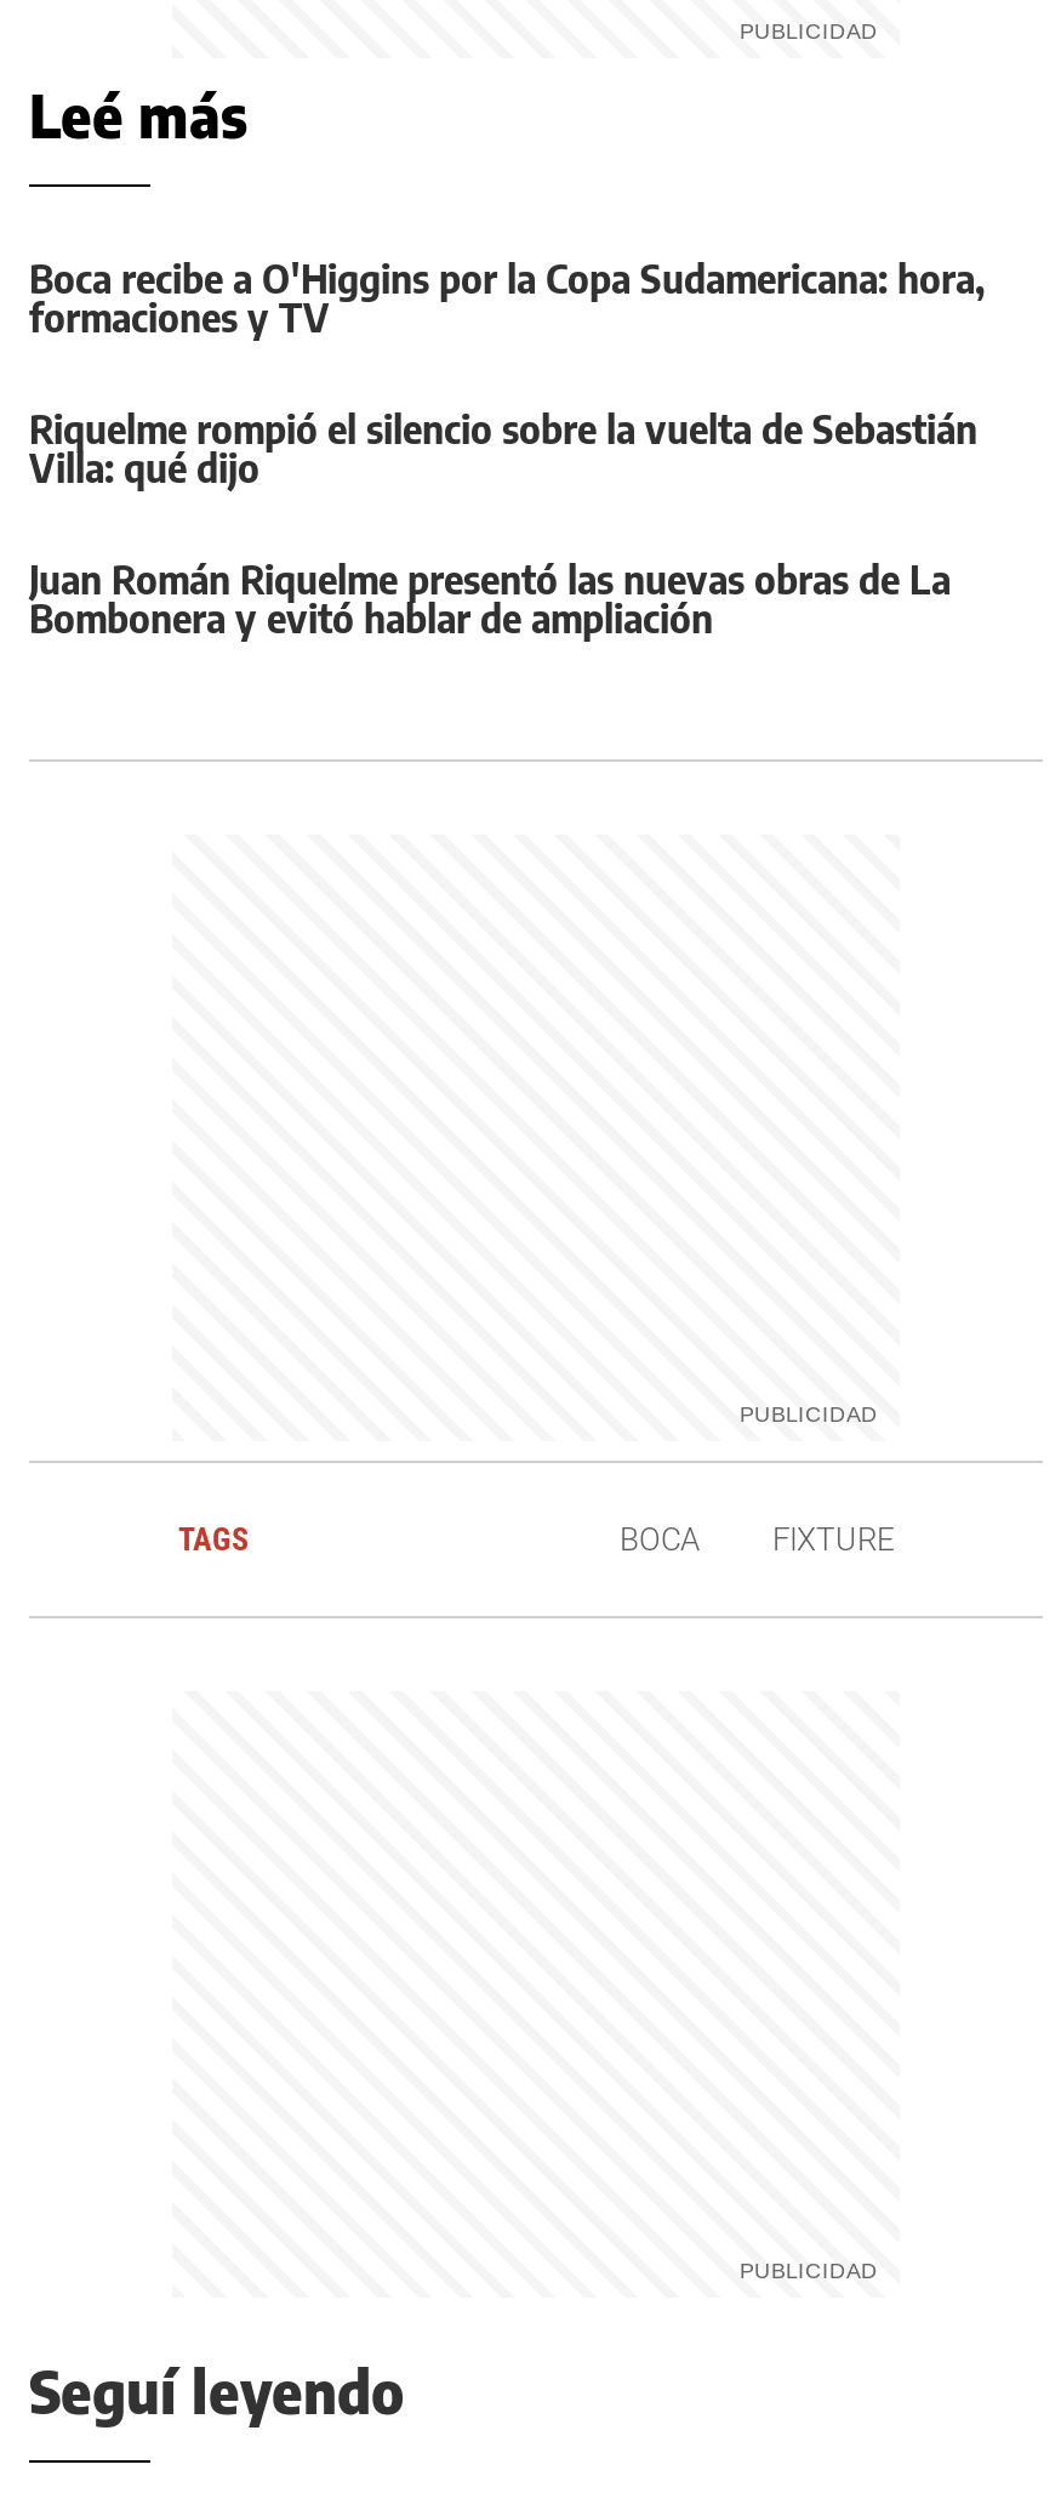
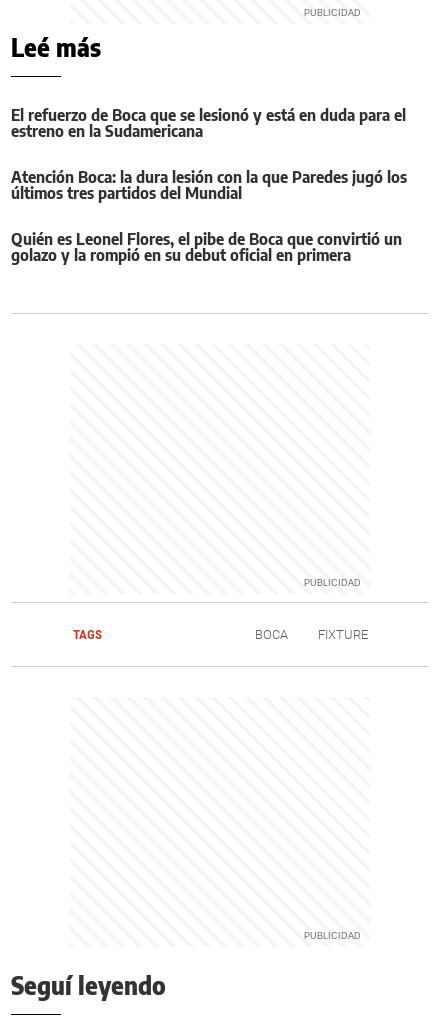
- Boca recibe a O'Higgins por la Copa Sudamericana: hora,
- formaciones y TV
+ El refuerzo de Boca que se lesionó y está en duda para el
+ estreno en la Sudamericana

- Riquelme rompió el silencio sobre la vuelta de Sebastián
- Villa: qué dijo
+ Atención Boca: la dura lesión con la que Paredes jugó los
+ últimos tres partidos del Mundial

- Juan Román Riquelme presentó las nuevas obras de La
- Bombonera y evitó hablar de ampliación
+ Quién es Leonel Flores, el pibe de Boca que convirtió un
+ golazo y la rompió en su debut oficial en primera
